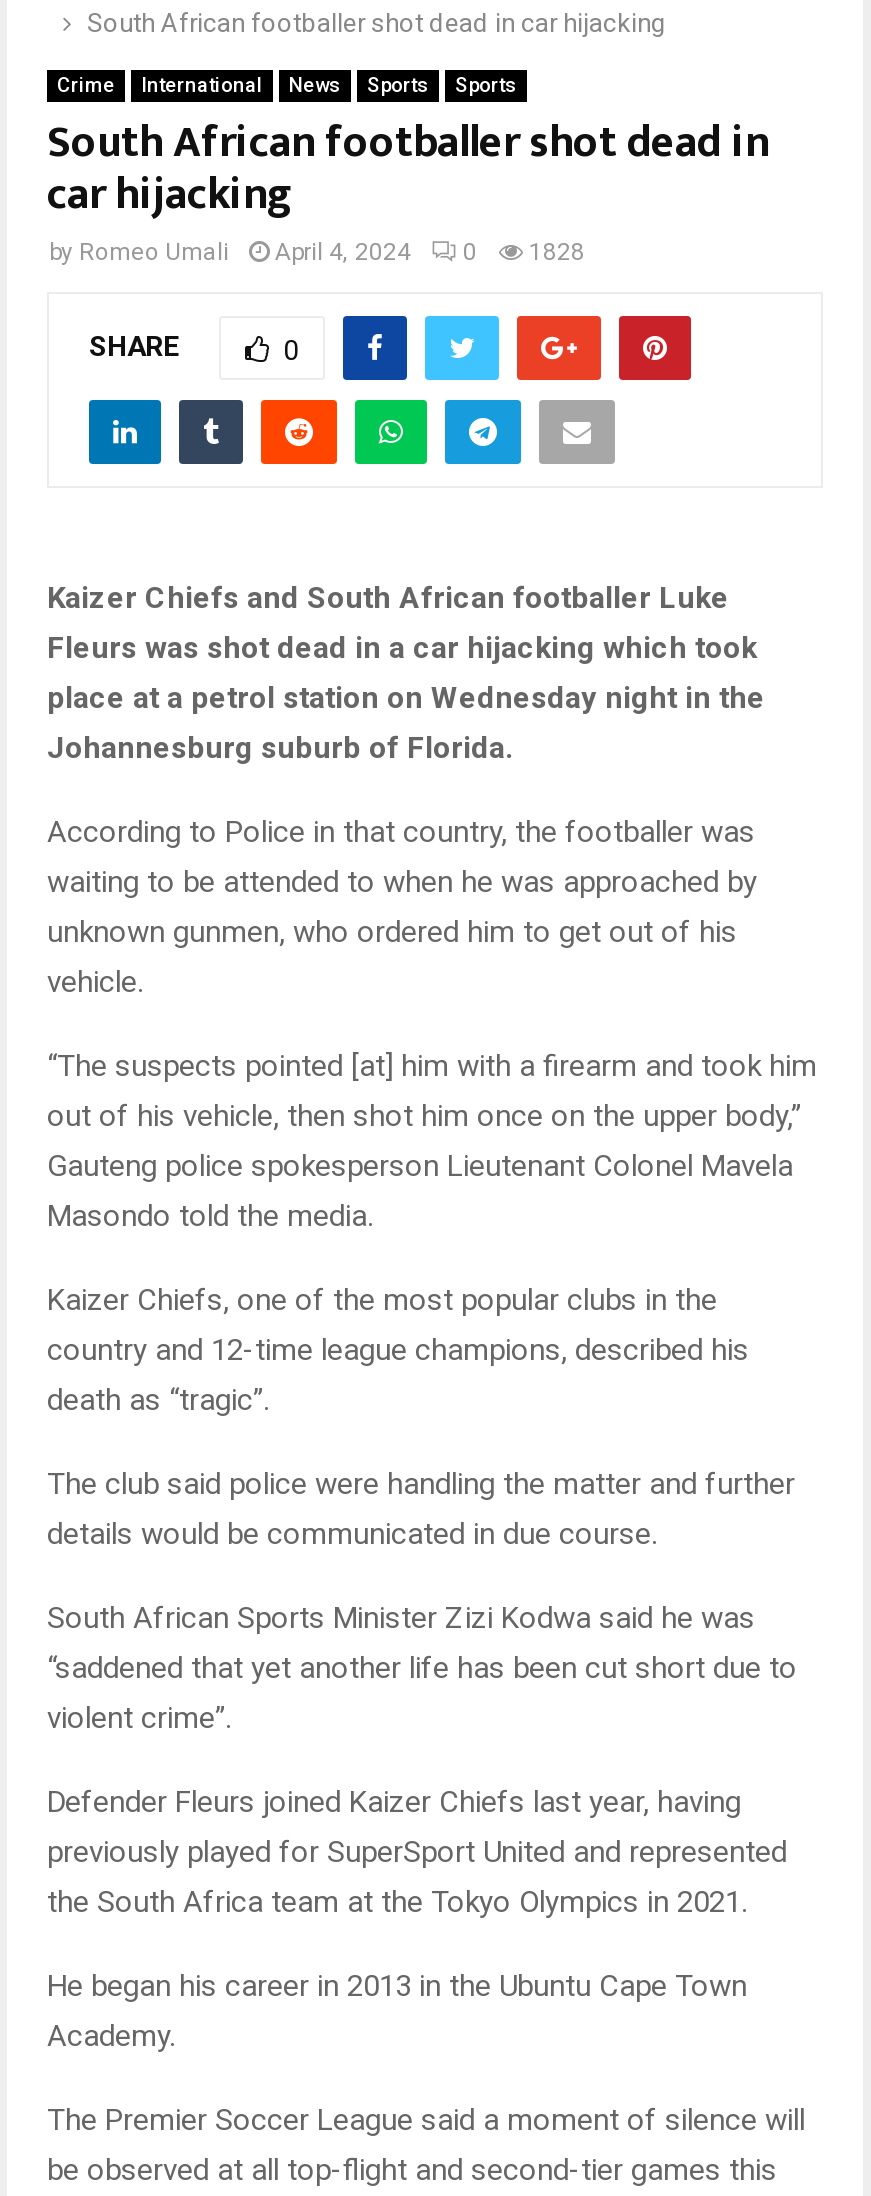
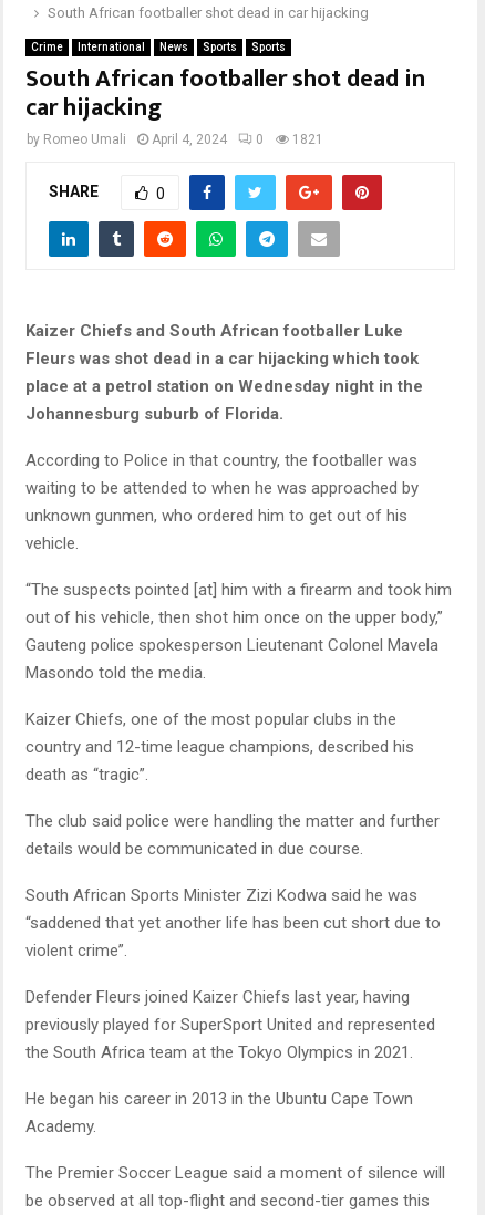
- by Romeo Umali April 4, 2024 0 1828
+ by Romeo Umali April 4, 2024 0 1821
